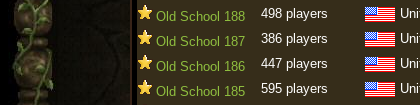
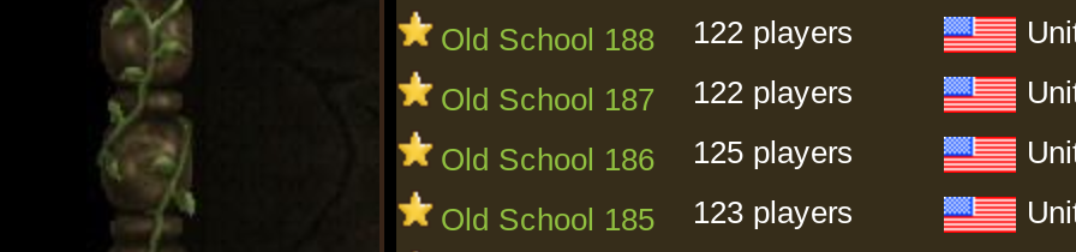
- Old School 188 498 players
+ Old School 188 122 players

- Old School 187 386 players
+ Old School 187 122 players

- Old School 186 447 players
+ Old School 186 125 players

- Old School 185 595 players
+ Old School 185 123 players
